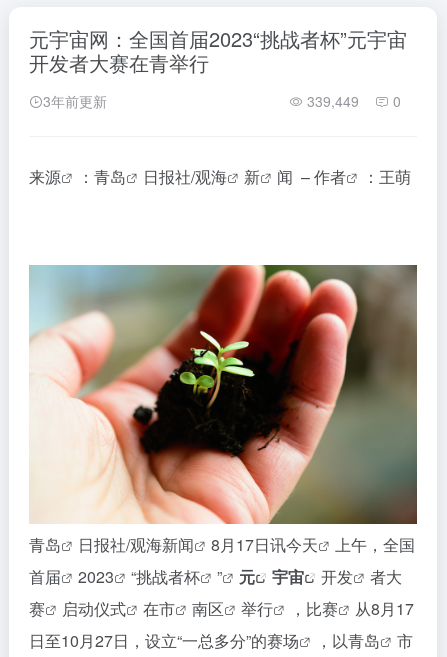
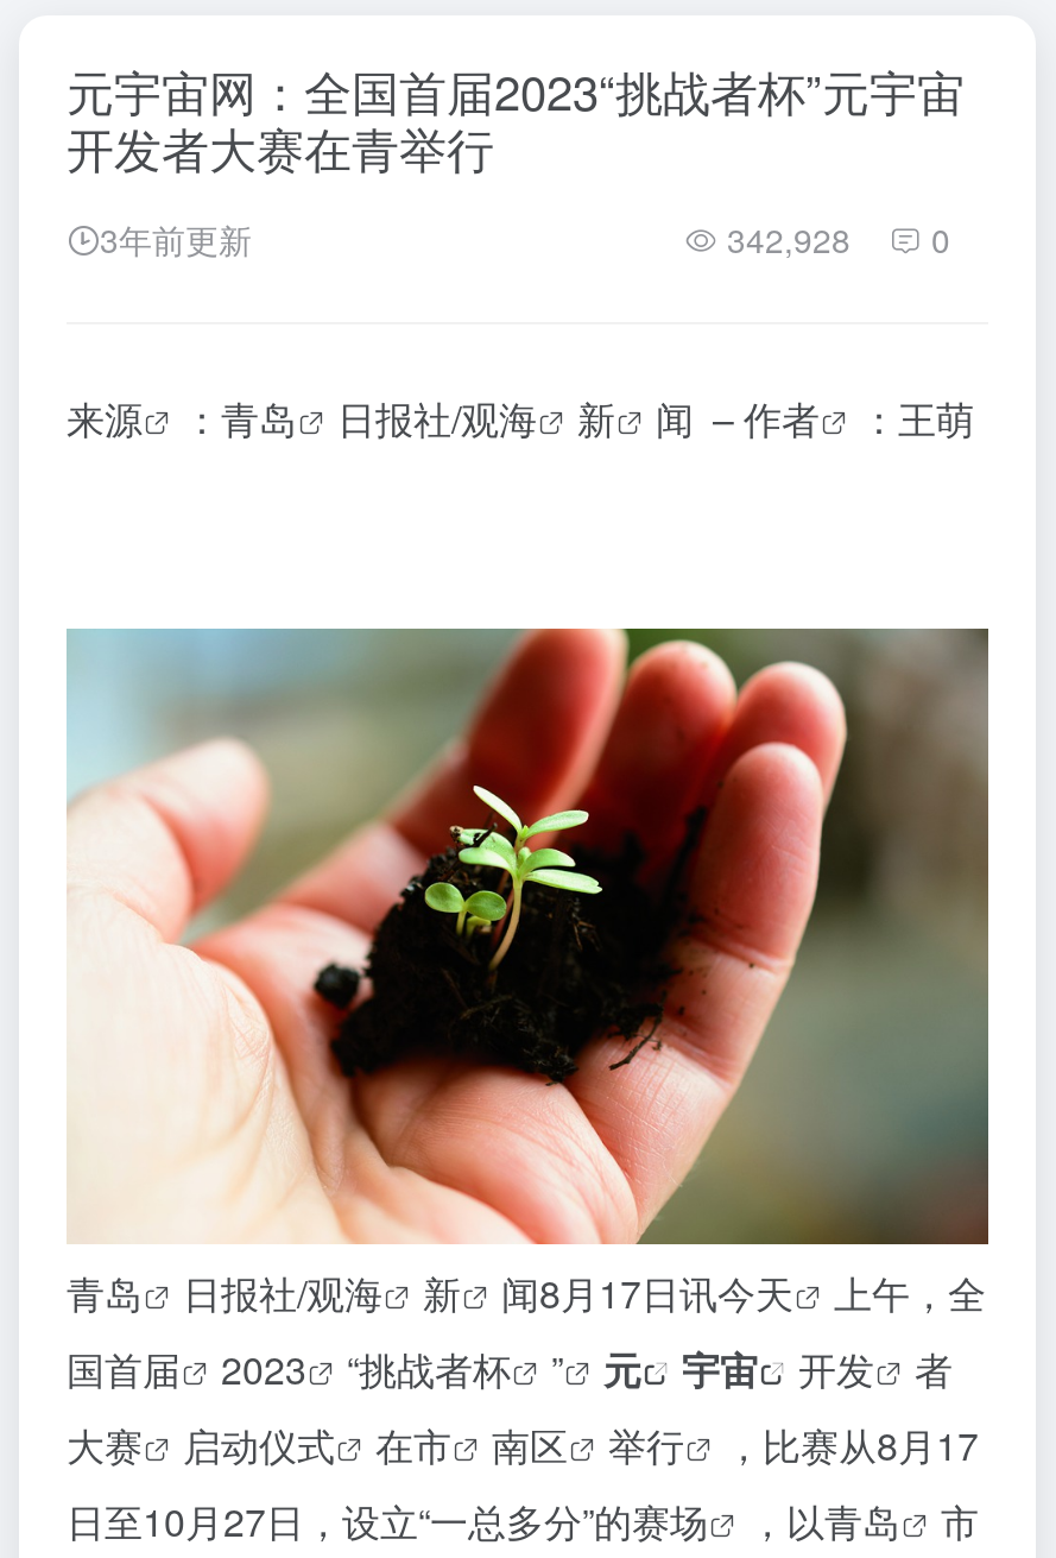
- 339,449 0
+ 342,928 0
